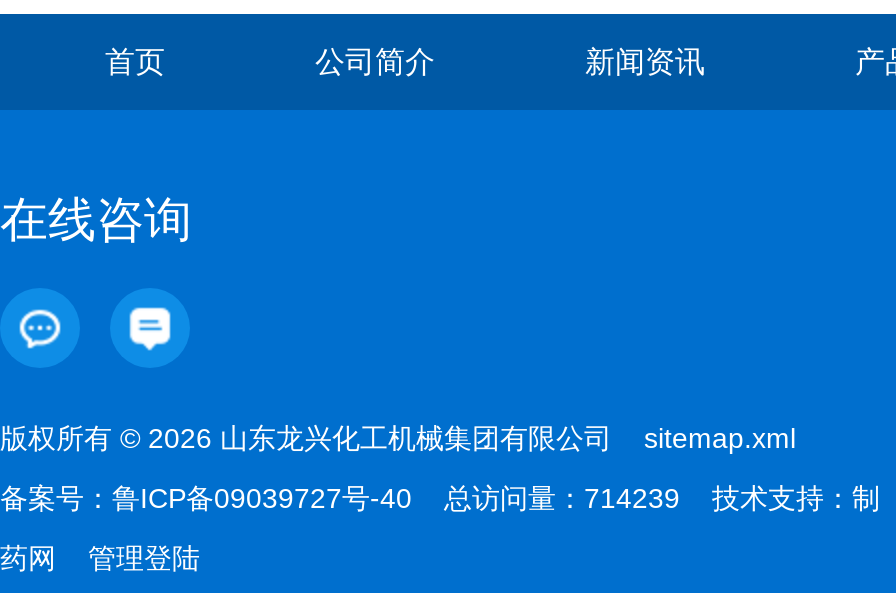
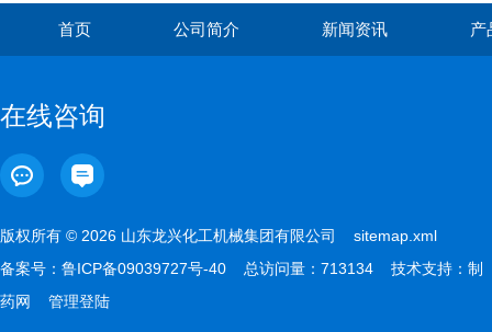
- 备案号：鲁ICP备09039727号-40总访问量：714239 技术支持：制
+ 备案号：鲁ICP备09039727号-40总访问量：713134 技术支持：制
